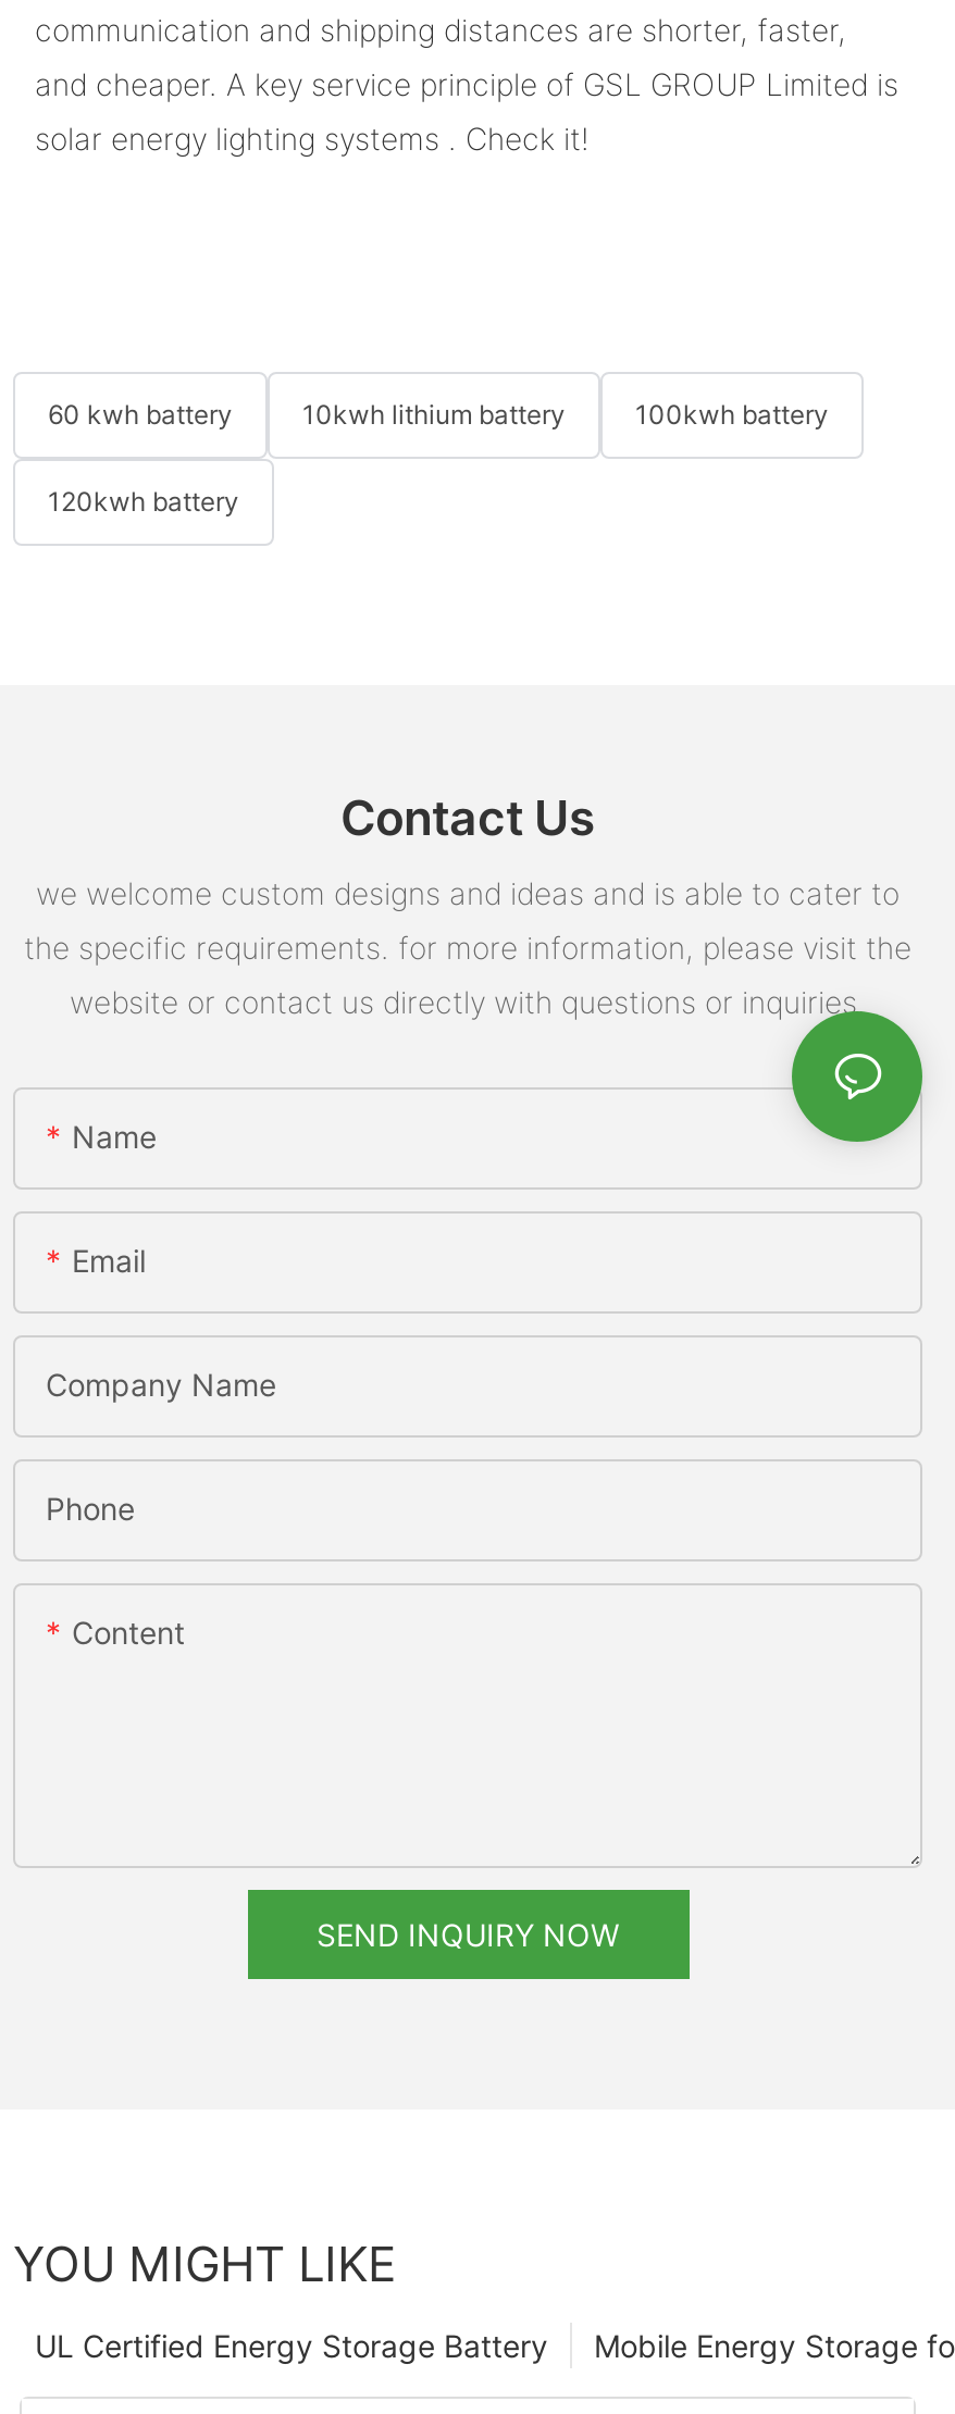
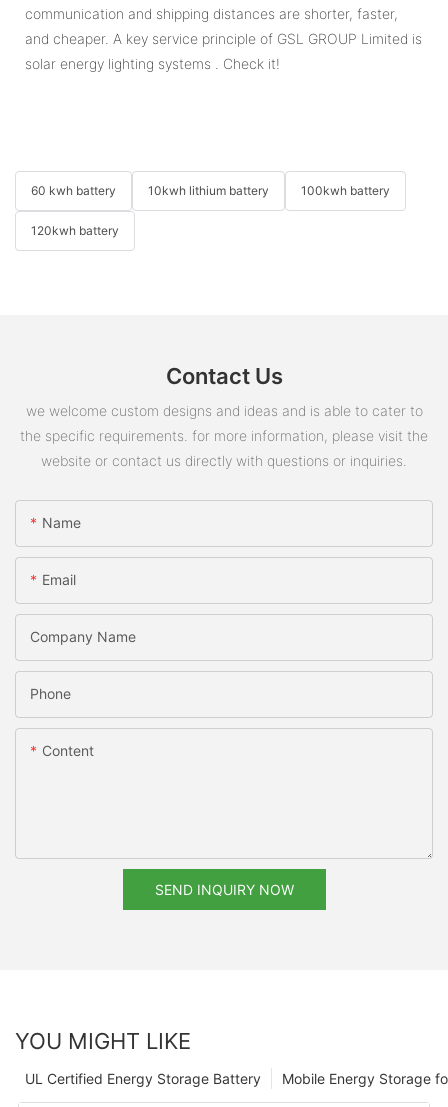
- [image]
